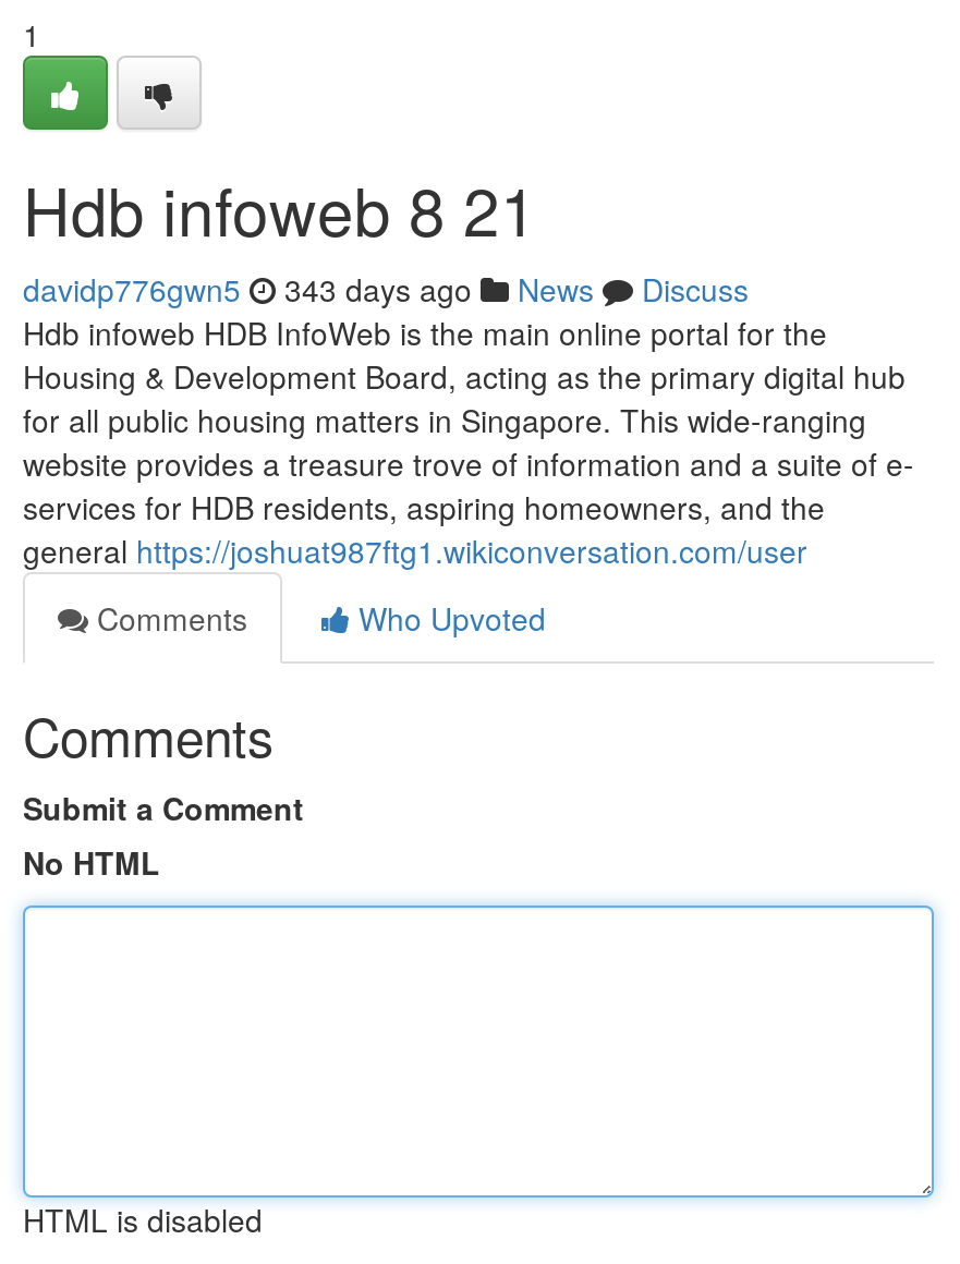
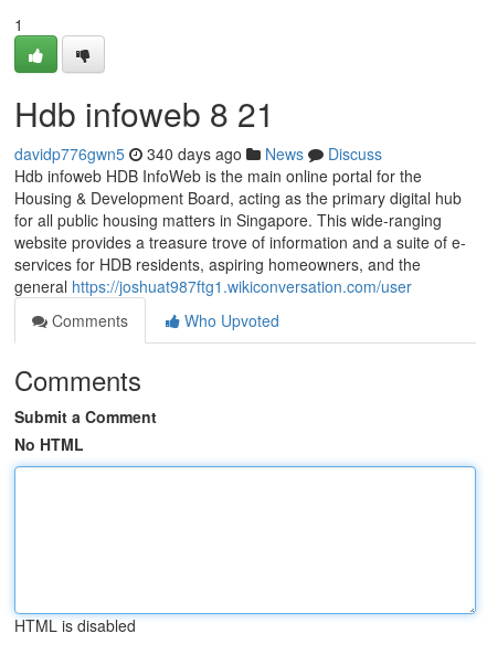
- davidp776gwn5 343 days ago News Discuss
+ davidp776gwn5 340 days ago News Discuss
